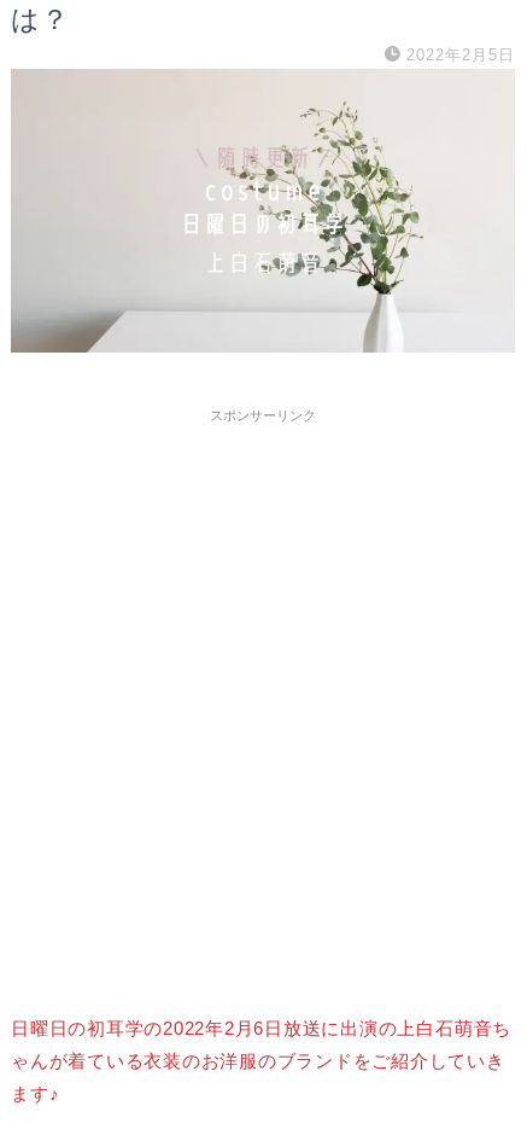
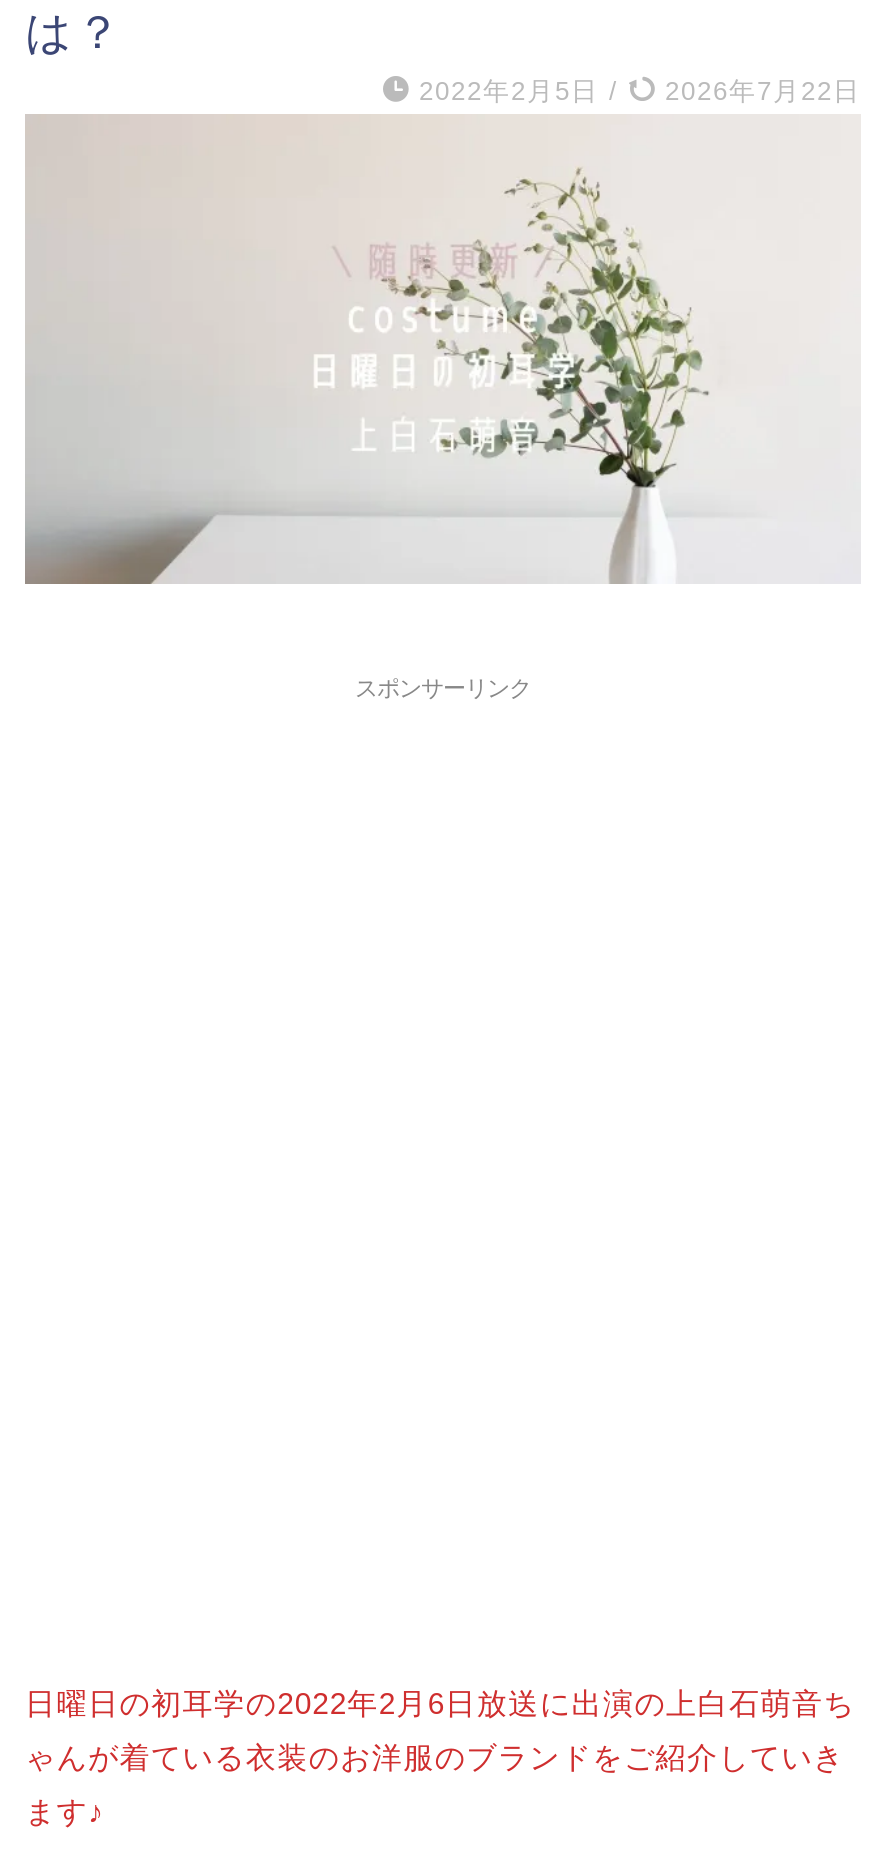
- 2022年2月5日
+ 2022年2月5日 /
+ 2026年7月22日
